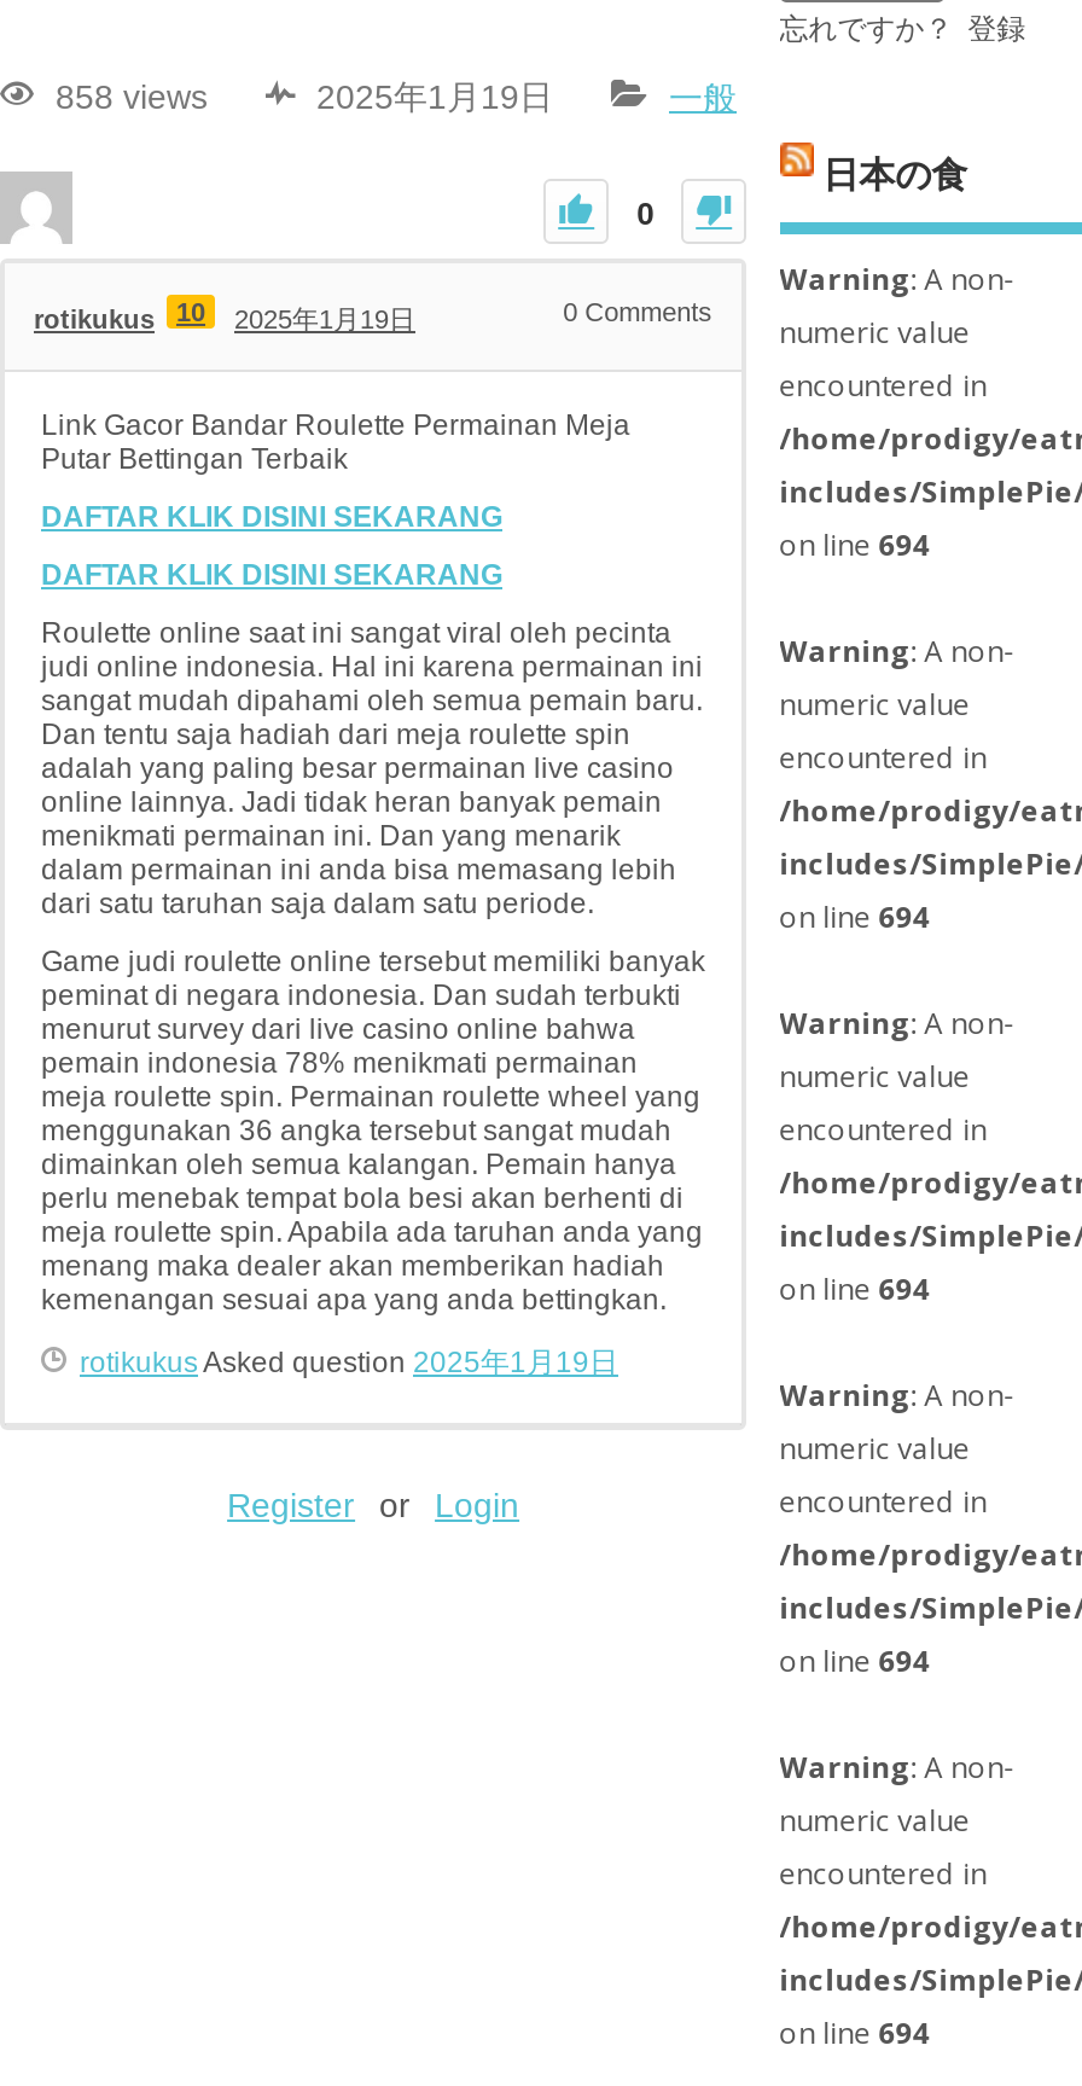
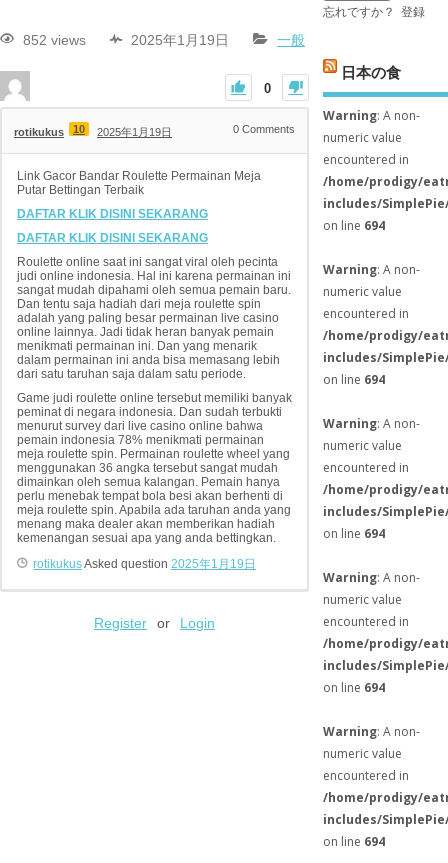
- 858 views
+ 852 views
